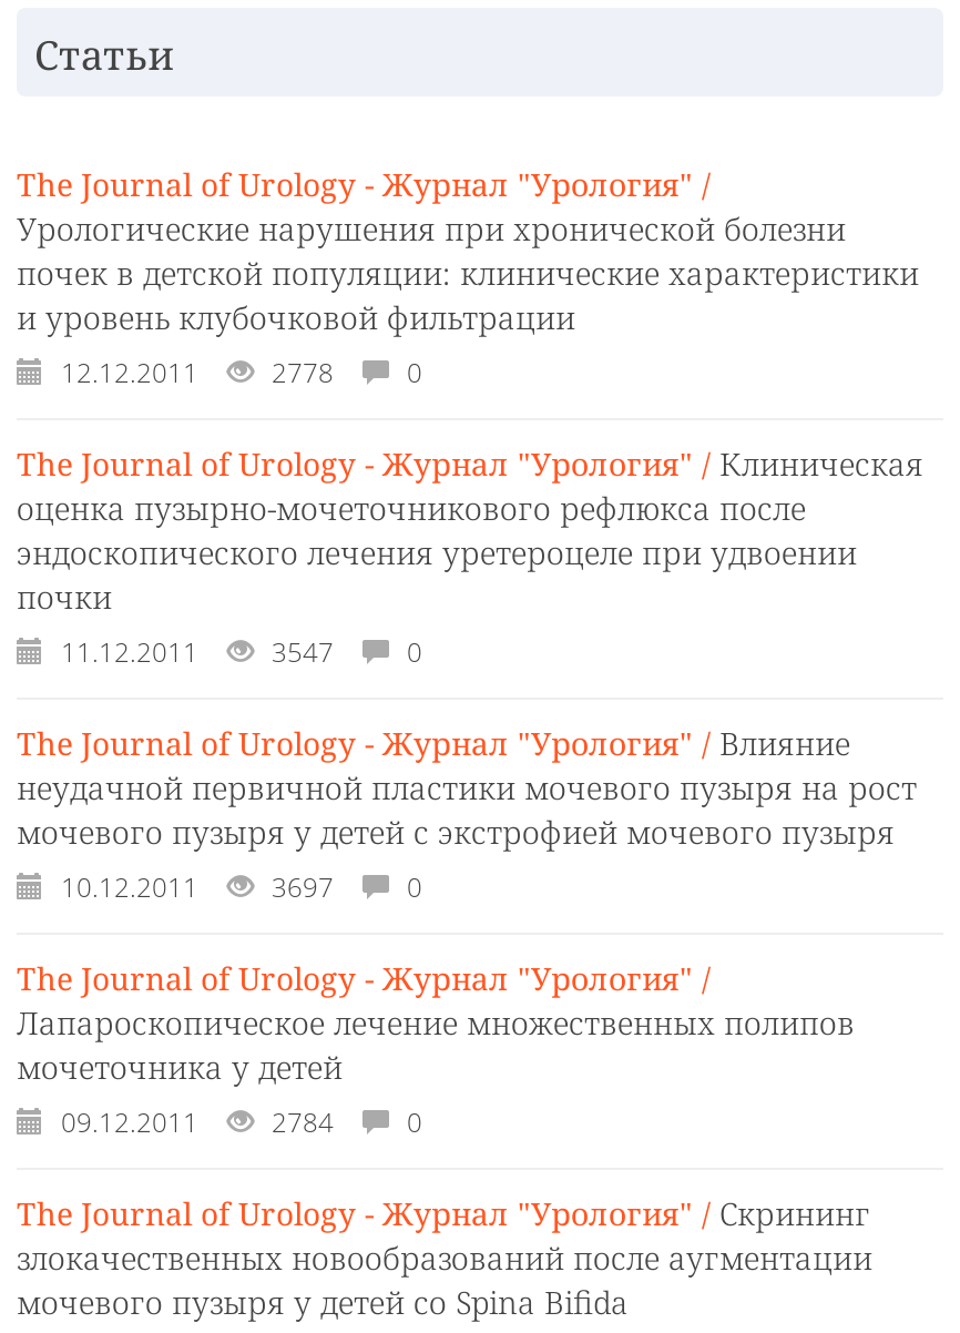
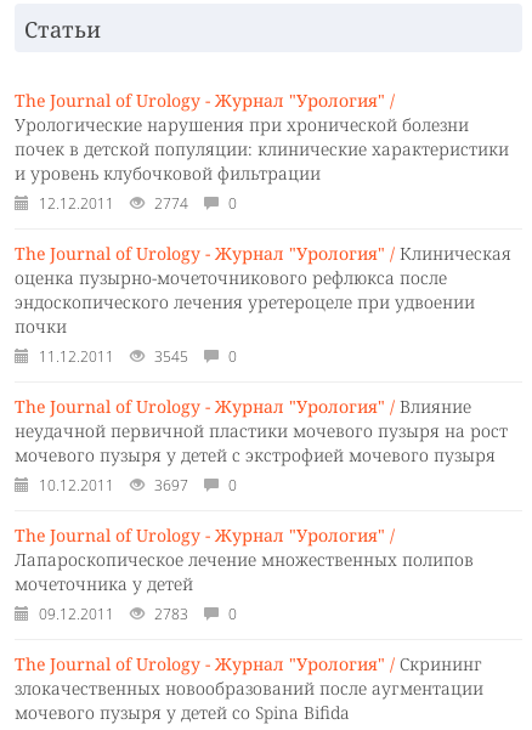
- 12.12.2011 2778 0
+ 12.12.2011 2774 0

- 11.12.2011 3547 0
+ 11.12.2011 3545 0

- 09.12.2011 2784 0
+ 09.12.2011 2783 0
